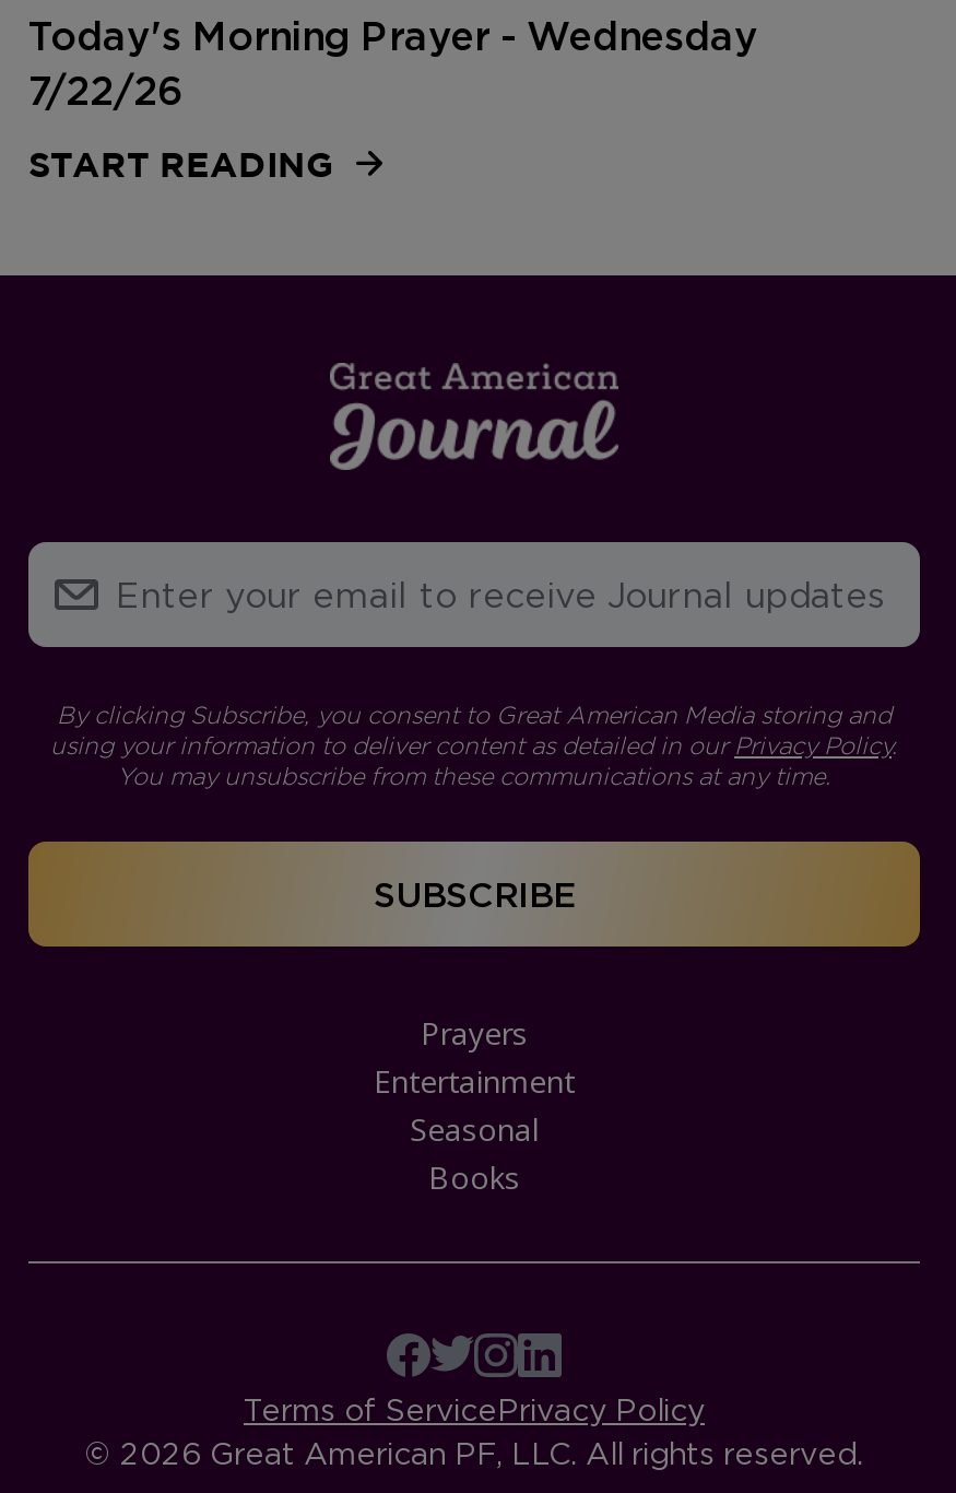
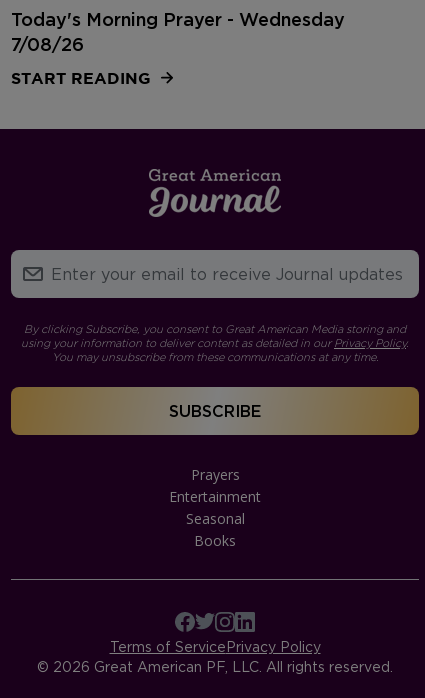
- 7/22/26
+ 7/08/26
